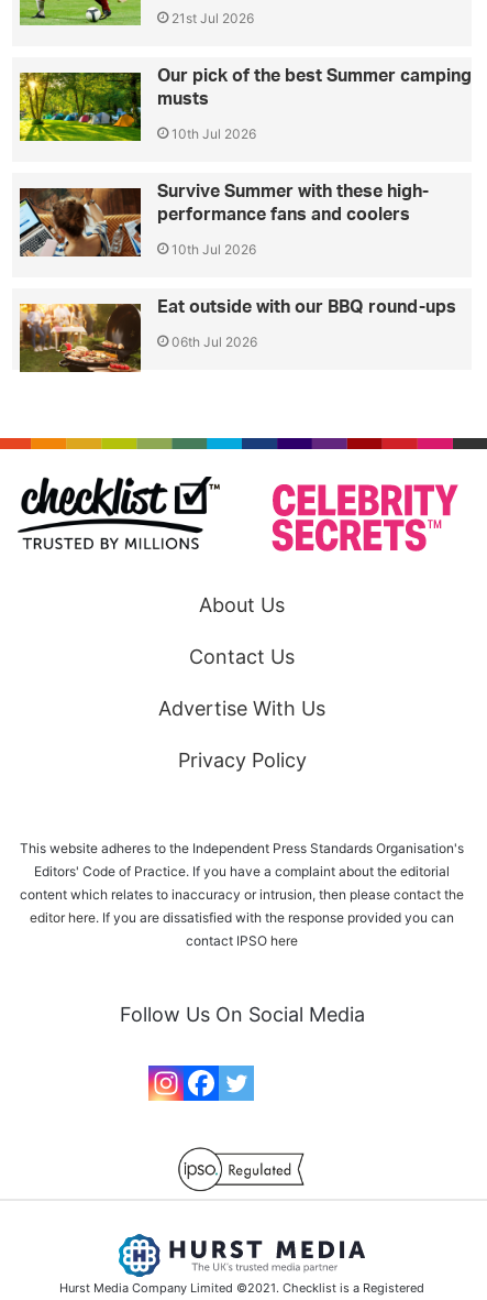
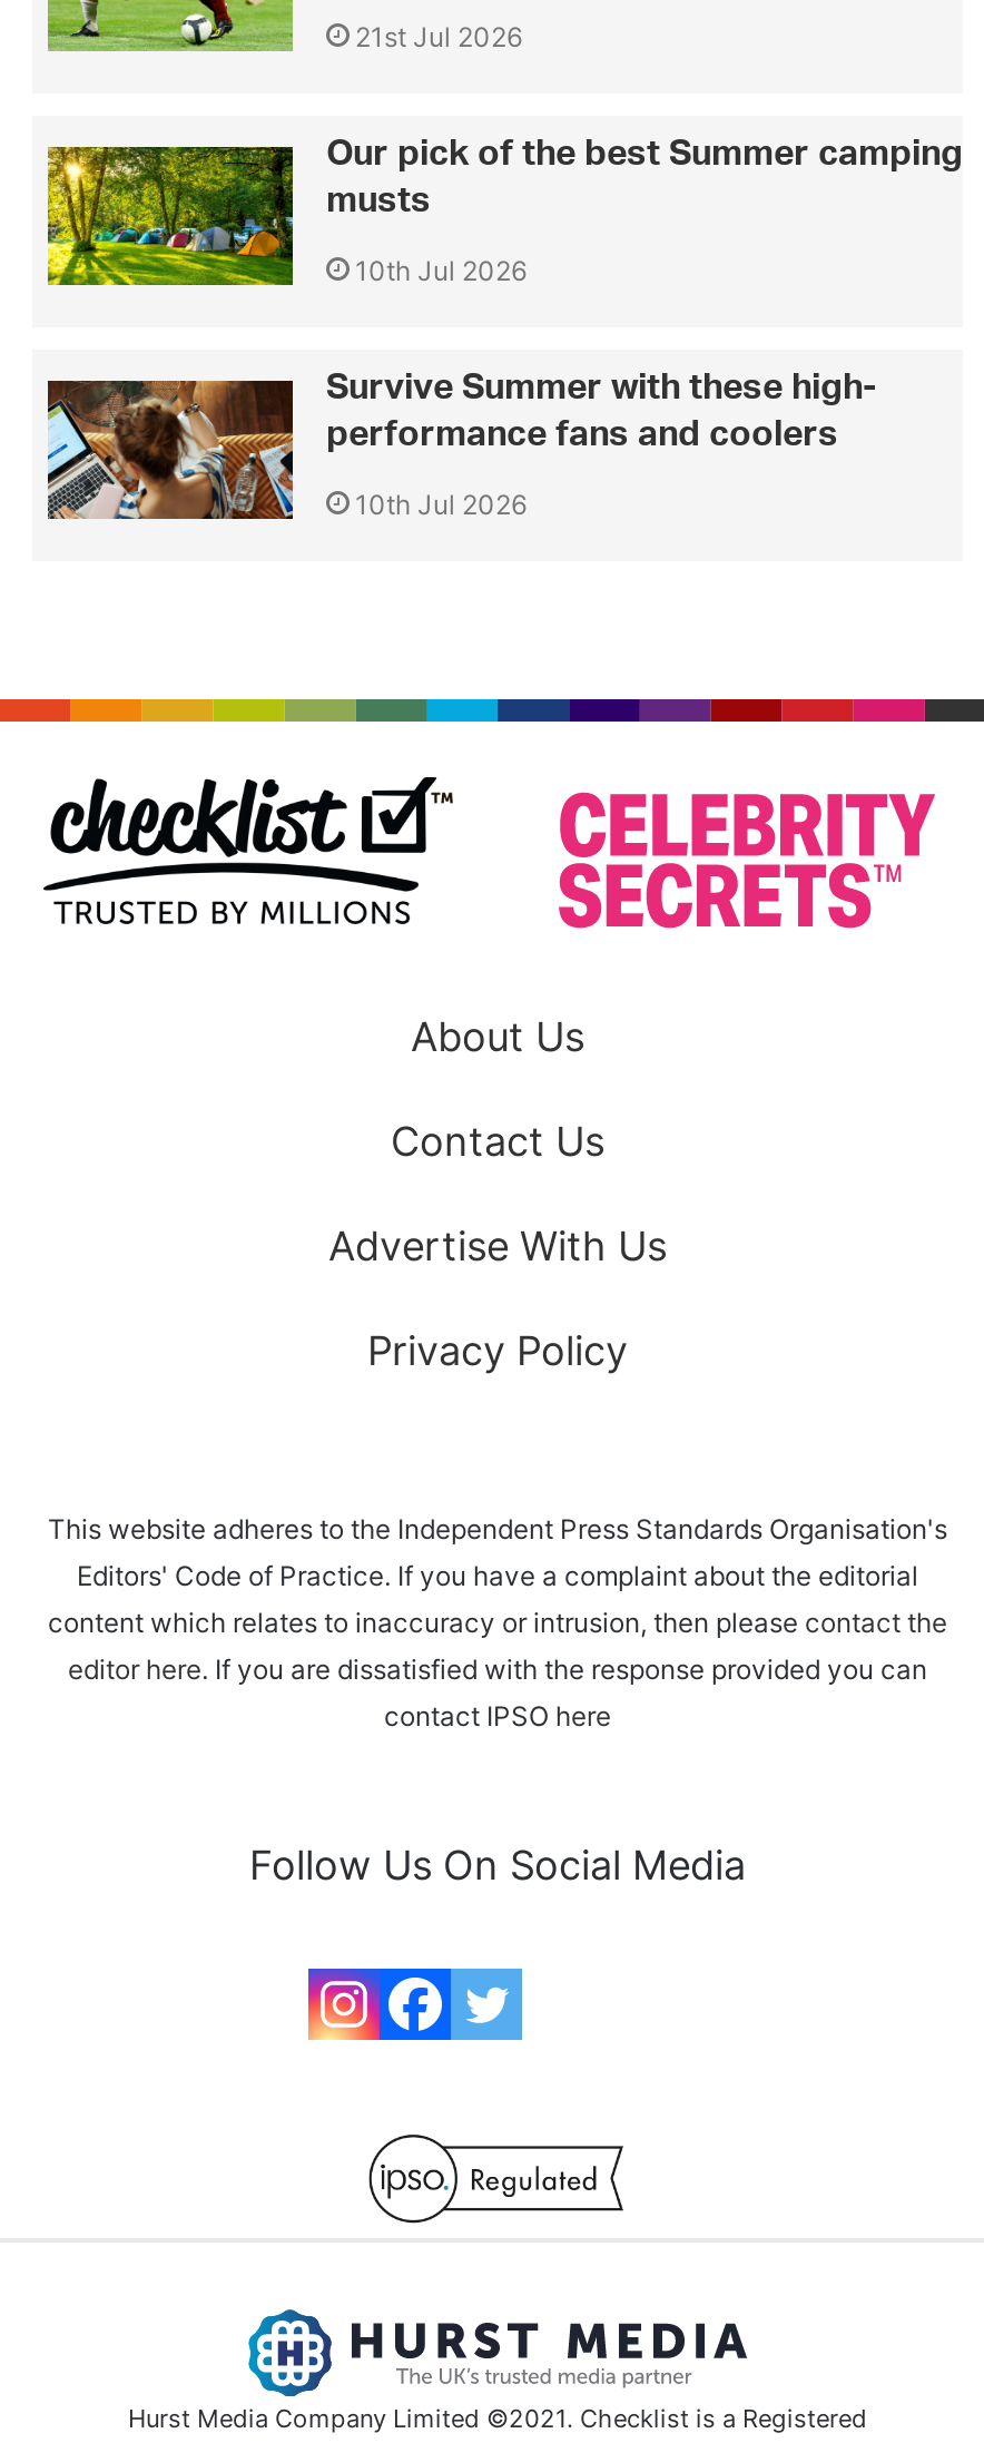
- [image]
- Eat outside with our BBQ round-ups
- 06th Jul 2026
